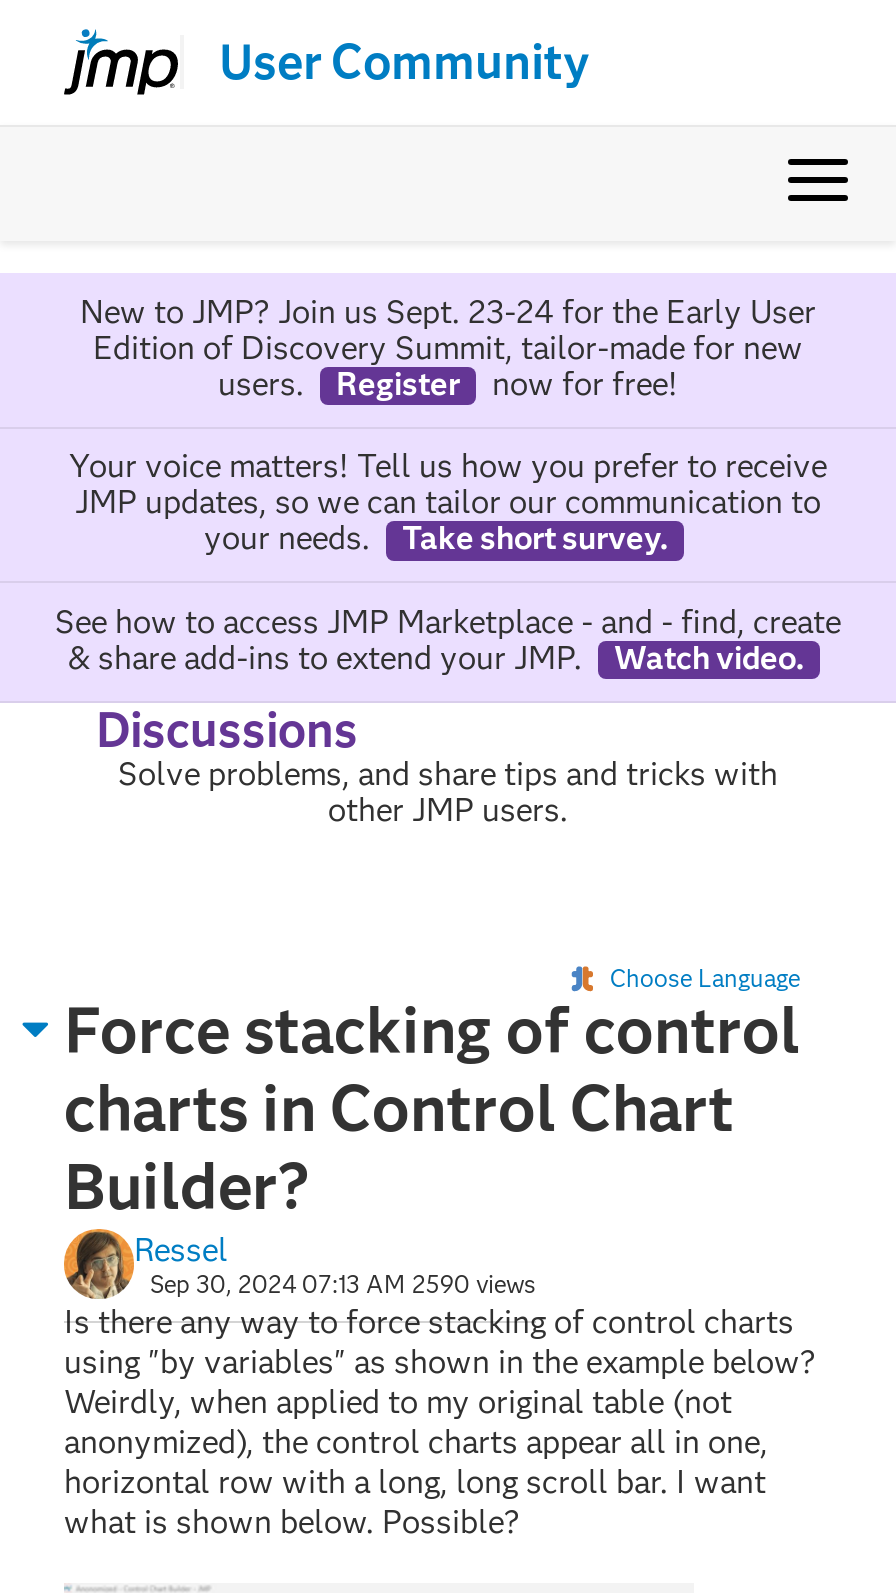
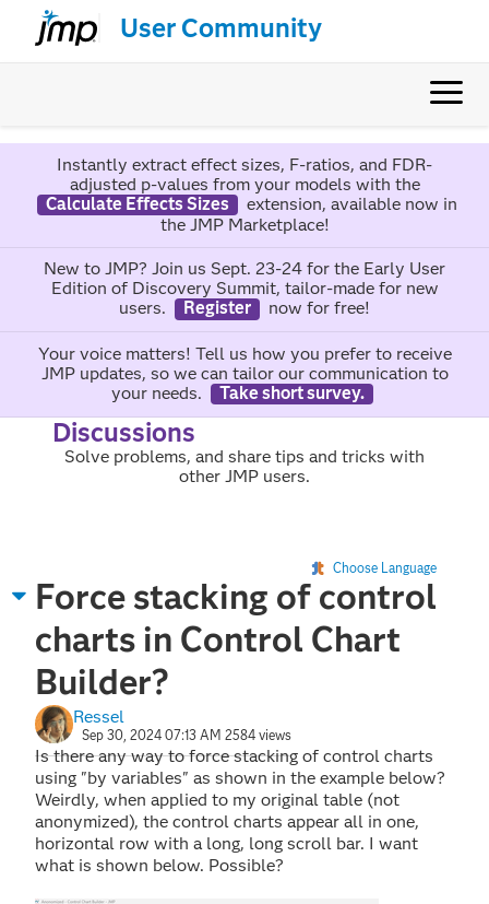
+ Instantly extract effect sizes, F-ratios, and FDR-
+ adjusted p-values from your models with the
+ Calculate Effects Sizes
+ extension, available now in
+ the JMP Marketplace!

moved down: New to JMP? Join us Sept. 23-24 for the Early User | Edition of Discovery Summit, tailor-made for new | users. | ... | your needs. | Take short survey.

- See how to access JMP Marketplace - and - find, create
- & share add-ins to extend your JMP.
- Watch video.

- Sep 30, 2024 07:13 AM 2590 views
+ Sep 30, 2024 07:13 AM 2584 views
